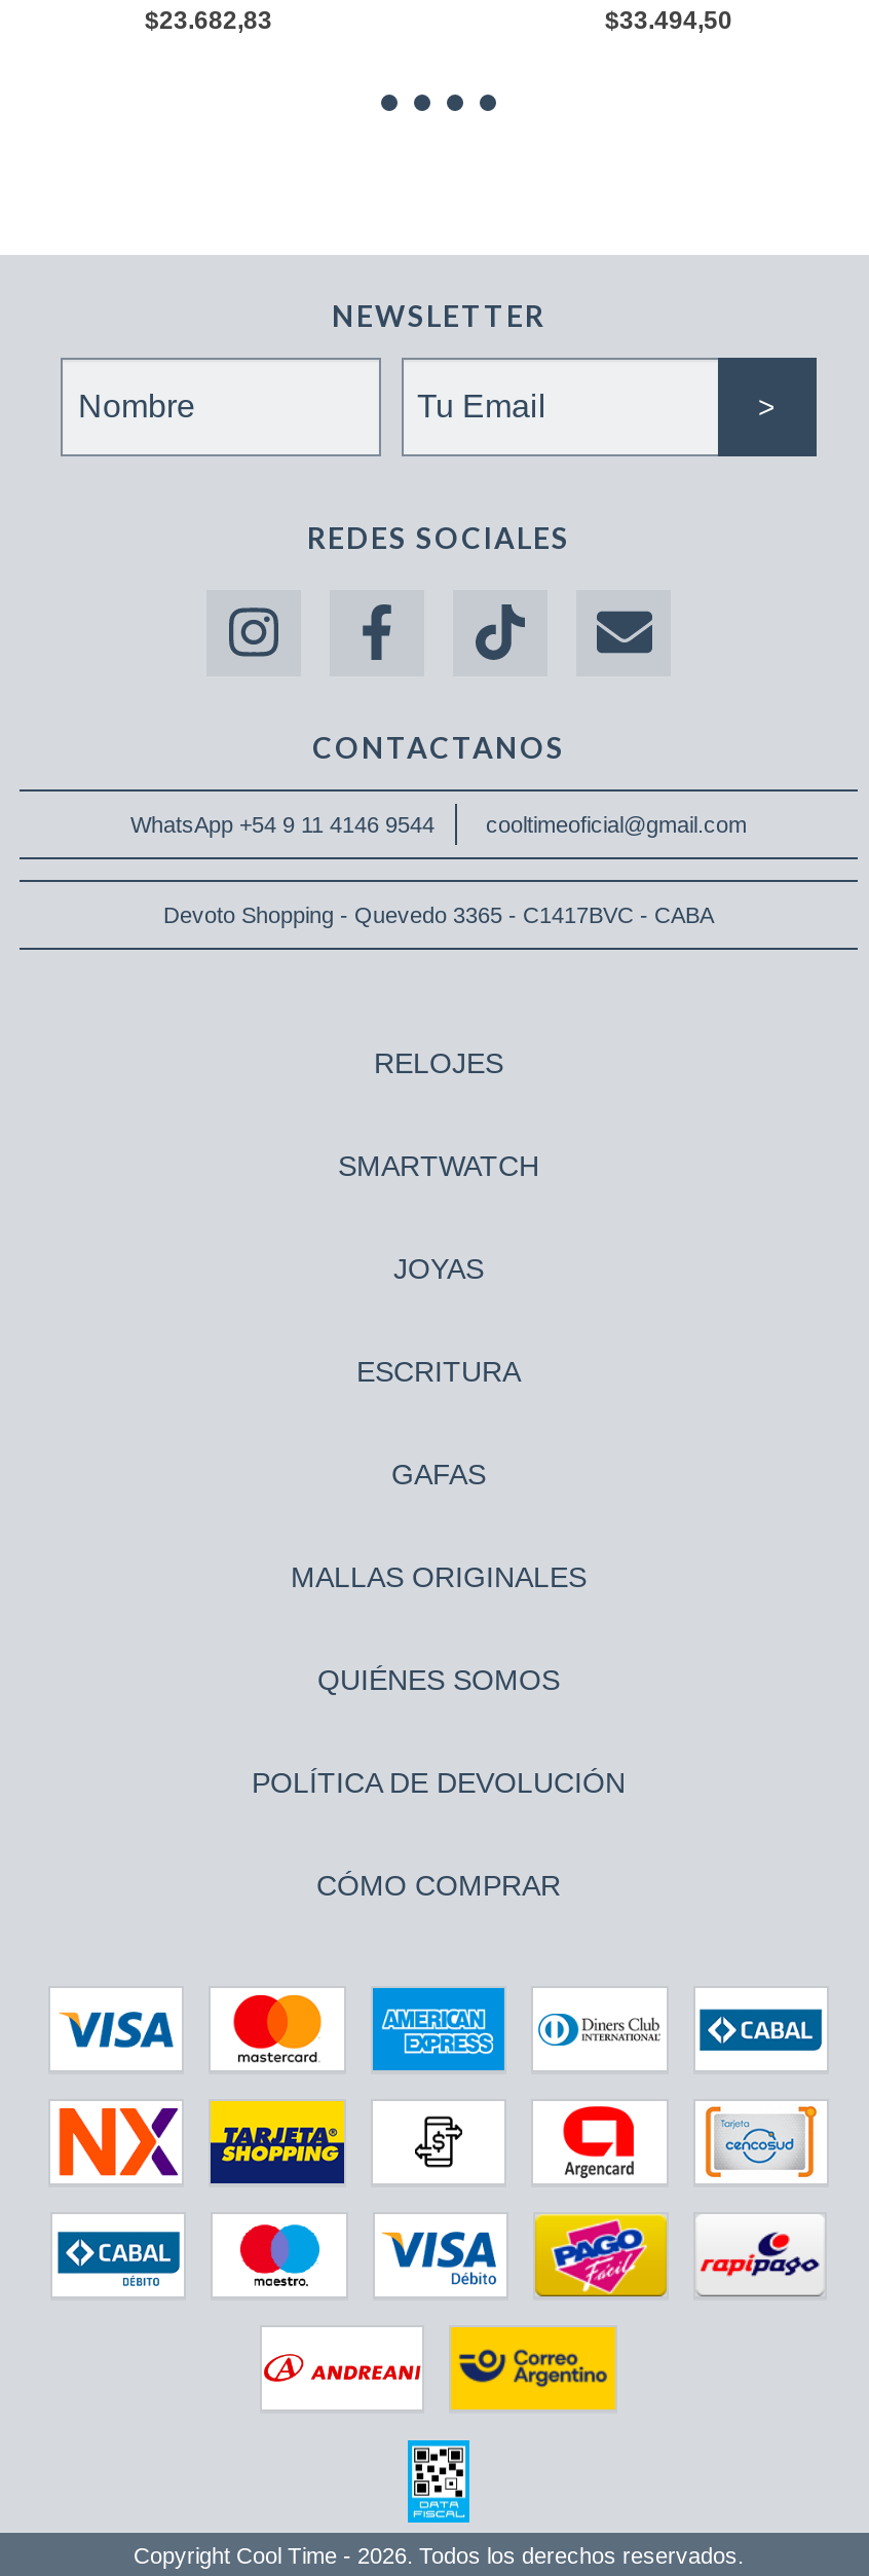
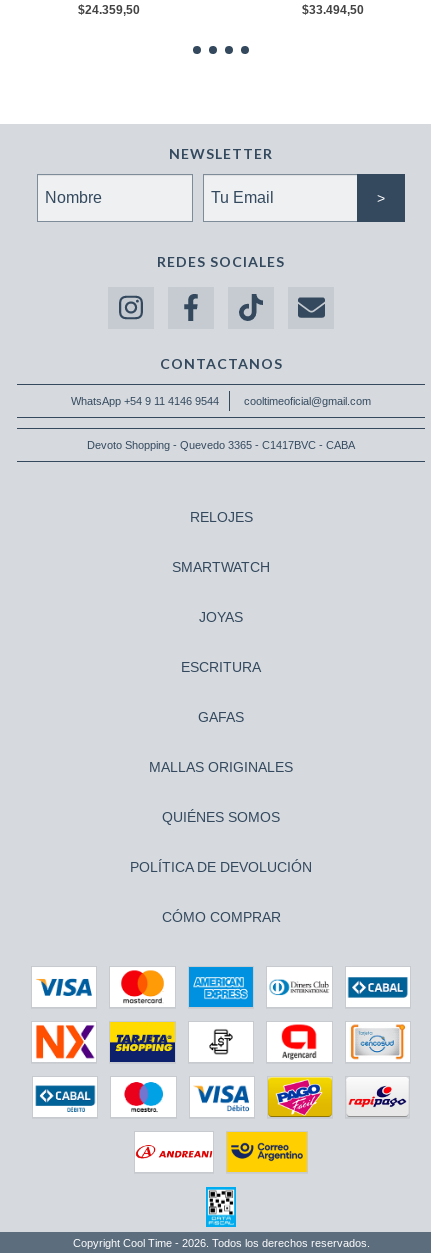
- $23.682,83
+ $24.359,50
